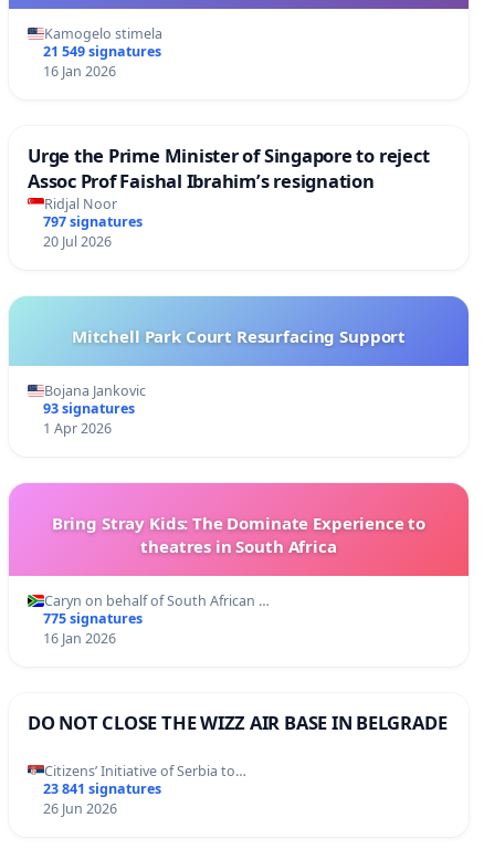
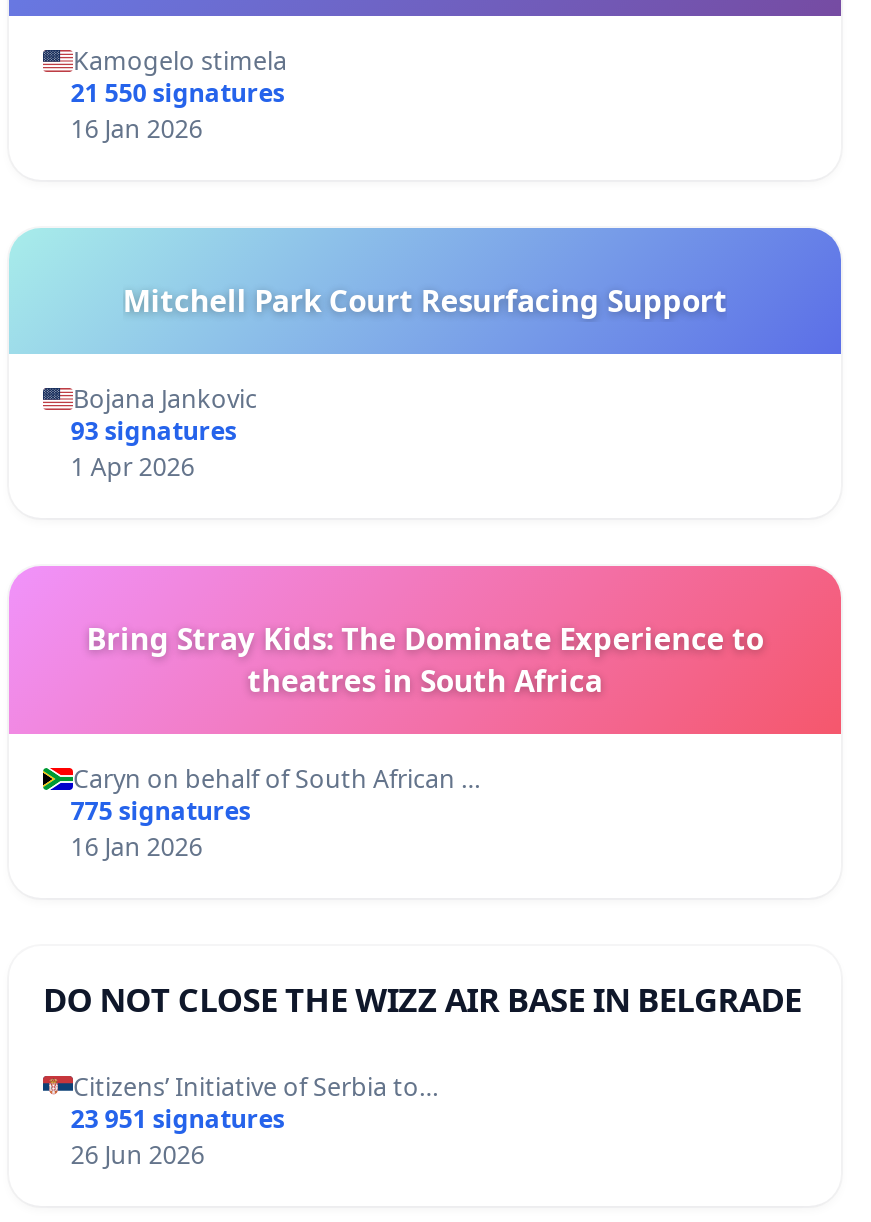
- 21 549 signatures
+ 21 550 signatures

- Urge the Prime Minister of Singapore to reject
- Assoc Prof Faishal Ibrahim’s resignation
- Ridjal Noor
- 797 signatures
- 20 Jul 2026

- 23 841 signatures
+ 23 951 signatures
